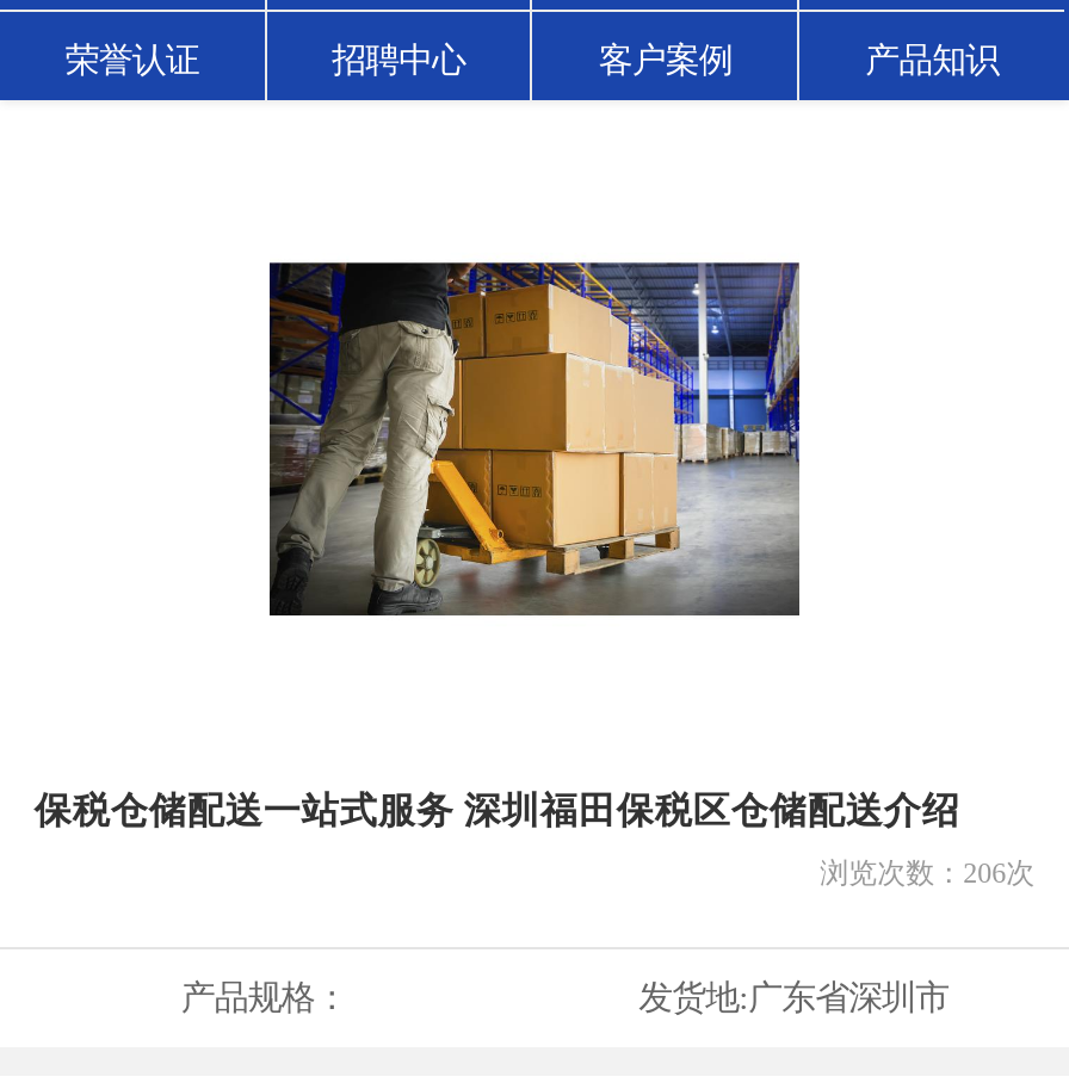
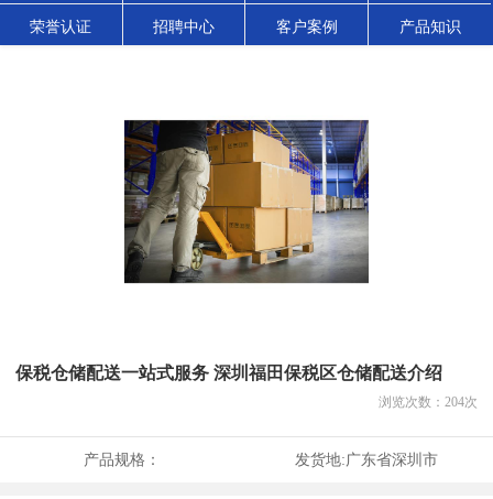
- 浏览次数：206次
+ 浏览次数：204次
